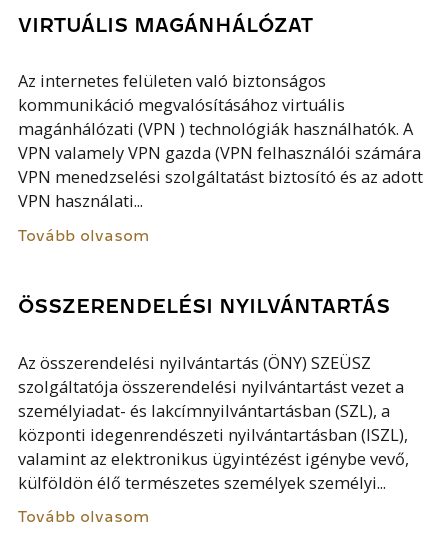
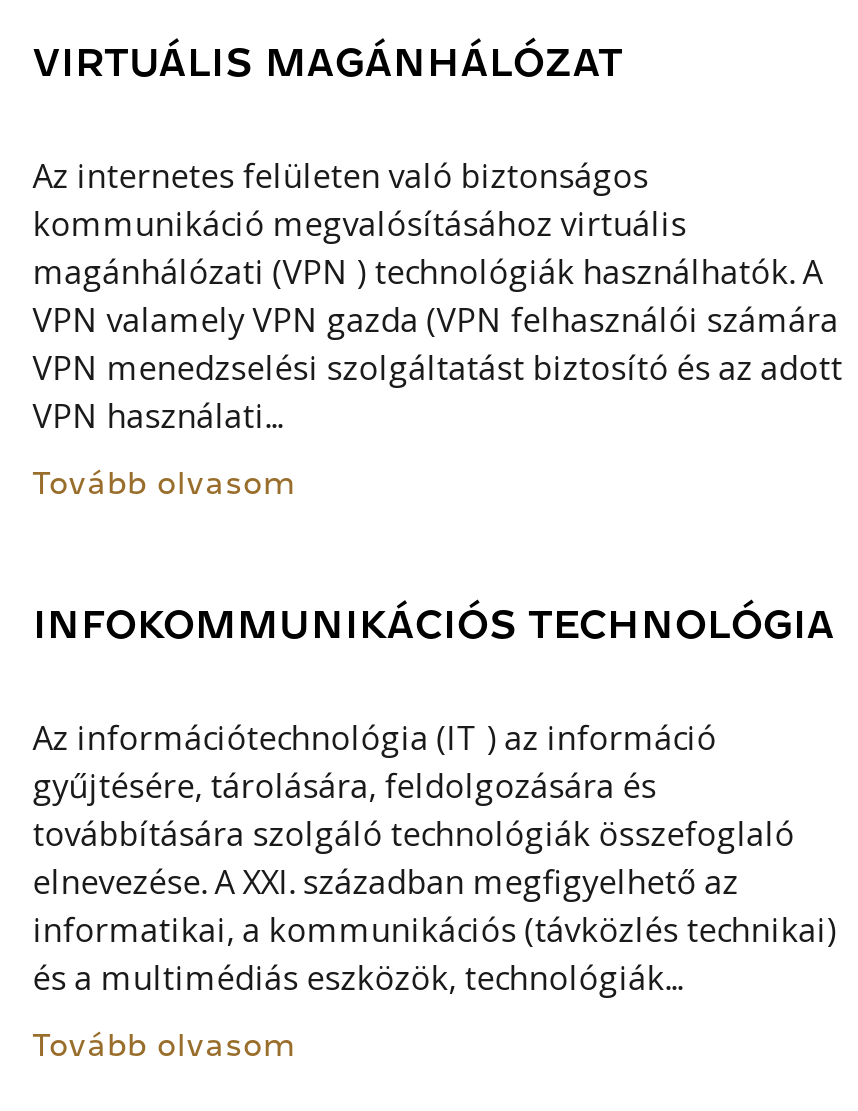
- ÖSSZERENDELÉSI NYILVÁNTARTÁS
+ INFOKOMMUNIKÁCIÓS TECHNOLÓGIA

- Az összerendelési nyilvántartás (ÖNY) SZEÜSZ
- szolgáltatója összerendelési nyilvántartást vezet a
- személyiadat- és lakcímnyilvántartásban (SZL), a
- központi idegenrendészeti nyilvántartásban (ISZL),
- valamint az elektronikus ügyintézést igénybe vevő,
- külföldön élő természetes személyek személyi...
+ Az információtechnológia (IT ) az információ
+ gyűjtésére, tárolására, feldolgozására és
+ továbbítására szolgáló technológiák összefoglaló
+ elnevezése. A XXI. században megfigyelhető az
+ informatikai, a kommunikációs (távközlés technikai)
+ és a multimédiás eszközök, technológiák...
